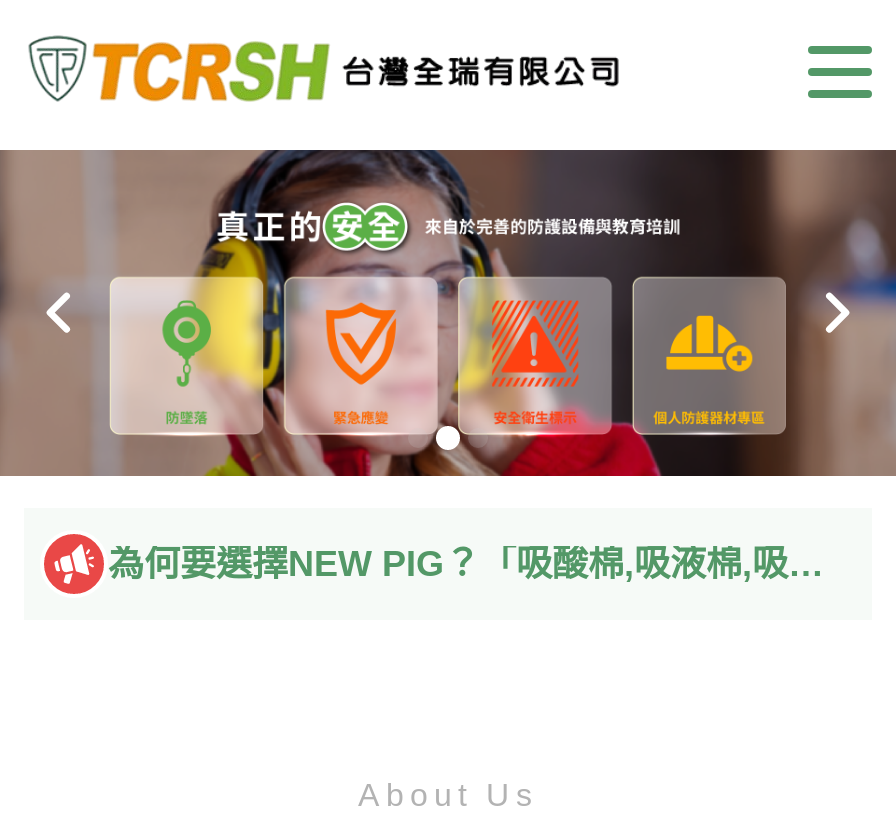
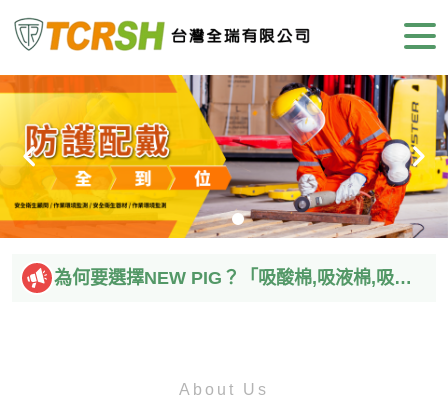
- [image]
+ [image]
